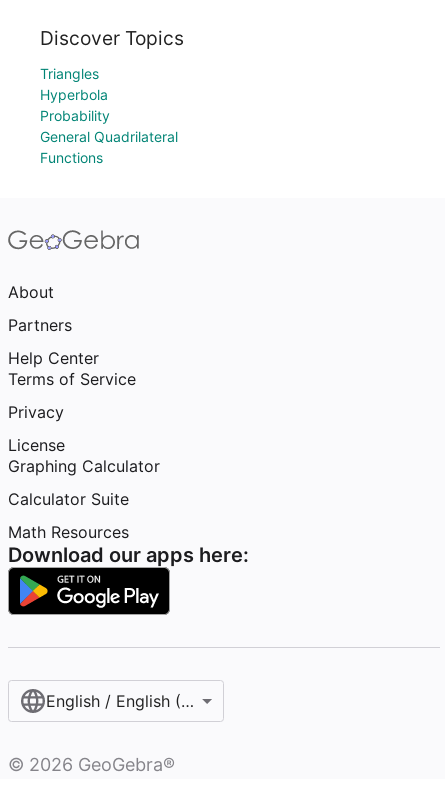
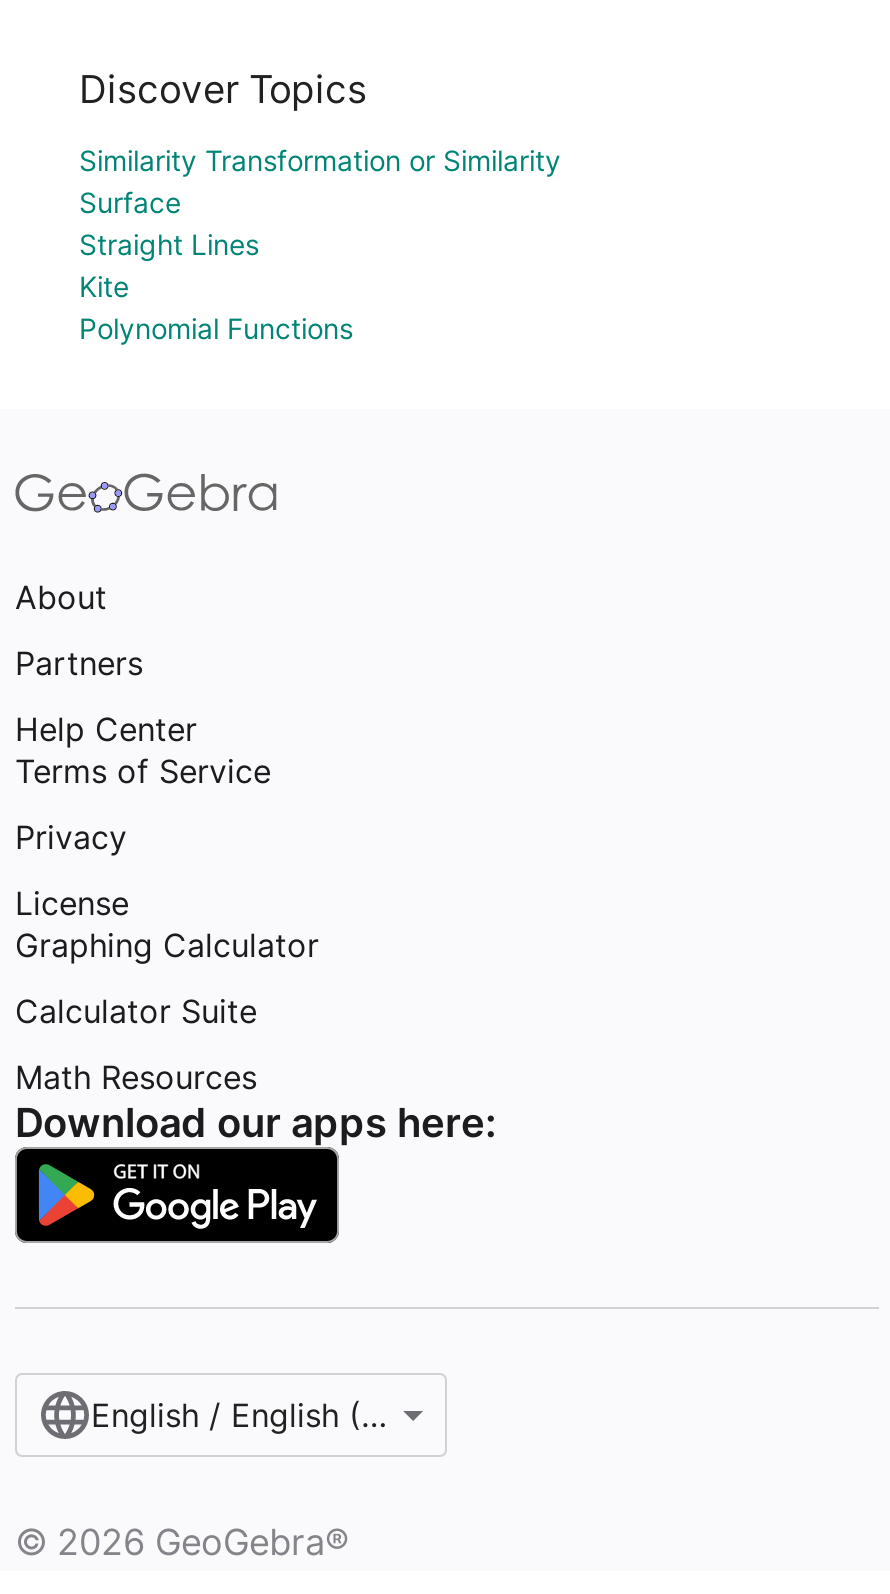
- Triangles
- Hyperbola
- Probability
- General Quadrilateral
- Functions
+ Similarity Transformation or Similarity
+ Surface
+ Straight Lines
+ Kite
+ Polynomial Functions
